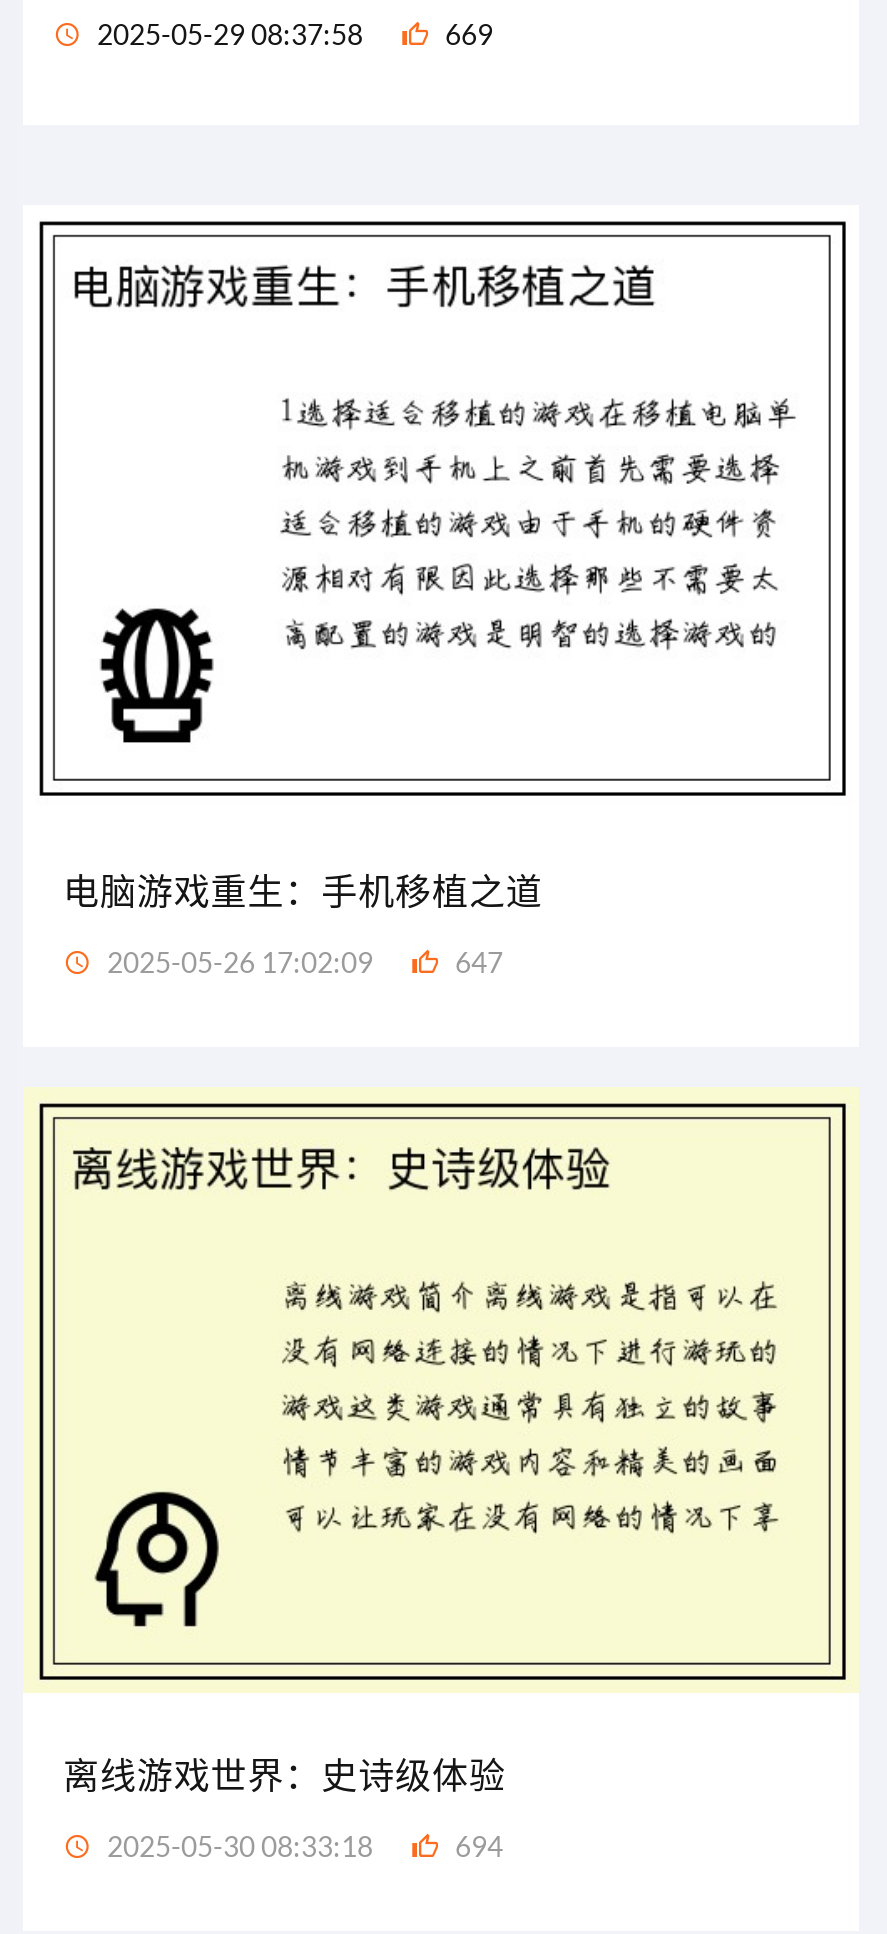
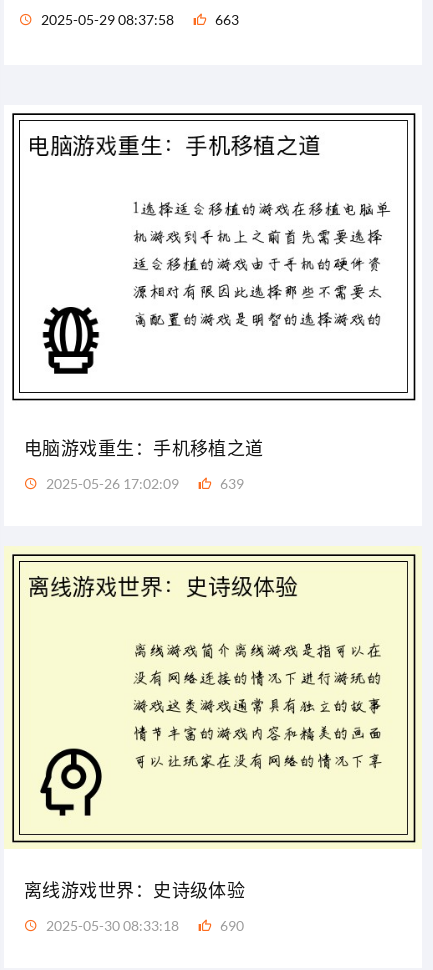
- 669
+ 663

- 647
+ 639

- 694
+ 690
